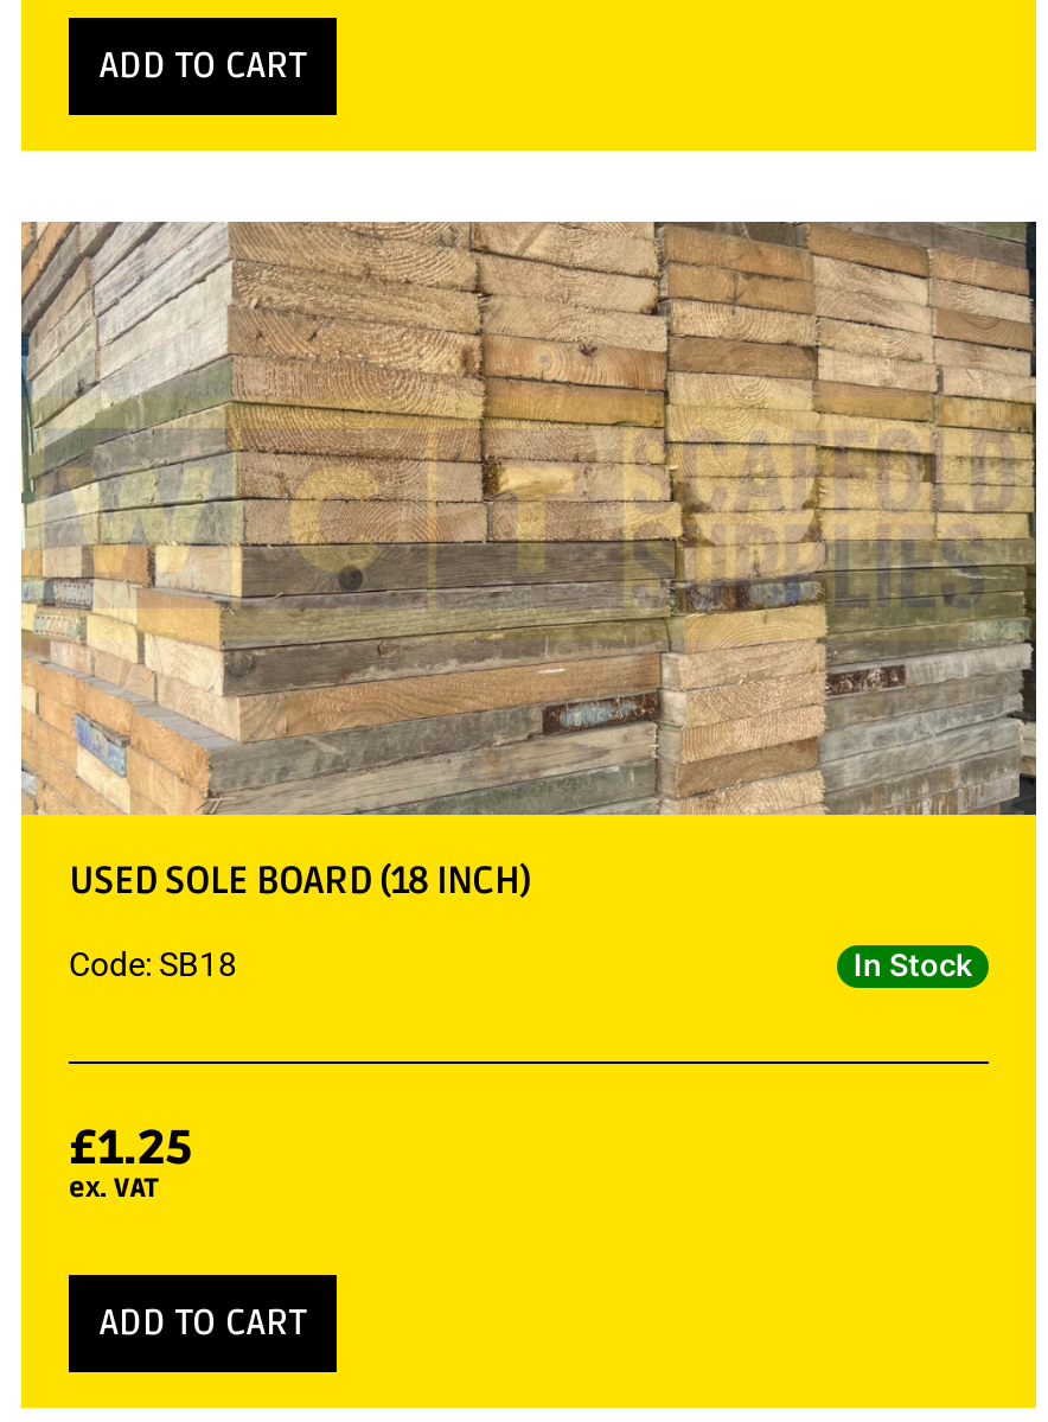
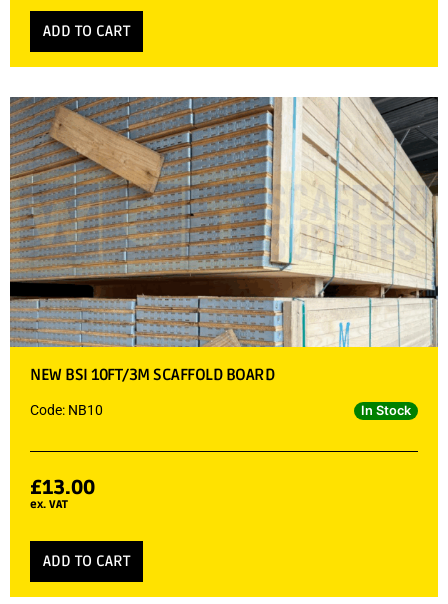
- [image]
- USED SOLE BOARD (18 INCH)
+ [image]
+ NEW BSI 10FT/3M SCAFFOLD BOARD

- Code: SB18
+ Code: NB10

- £1.25
+ £13.00
